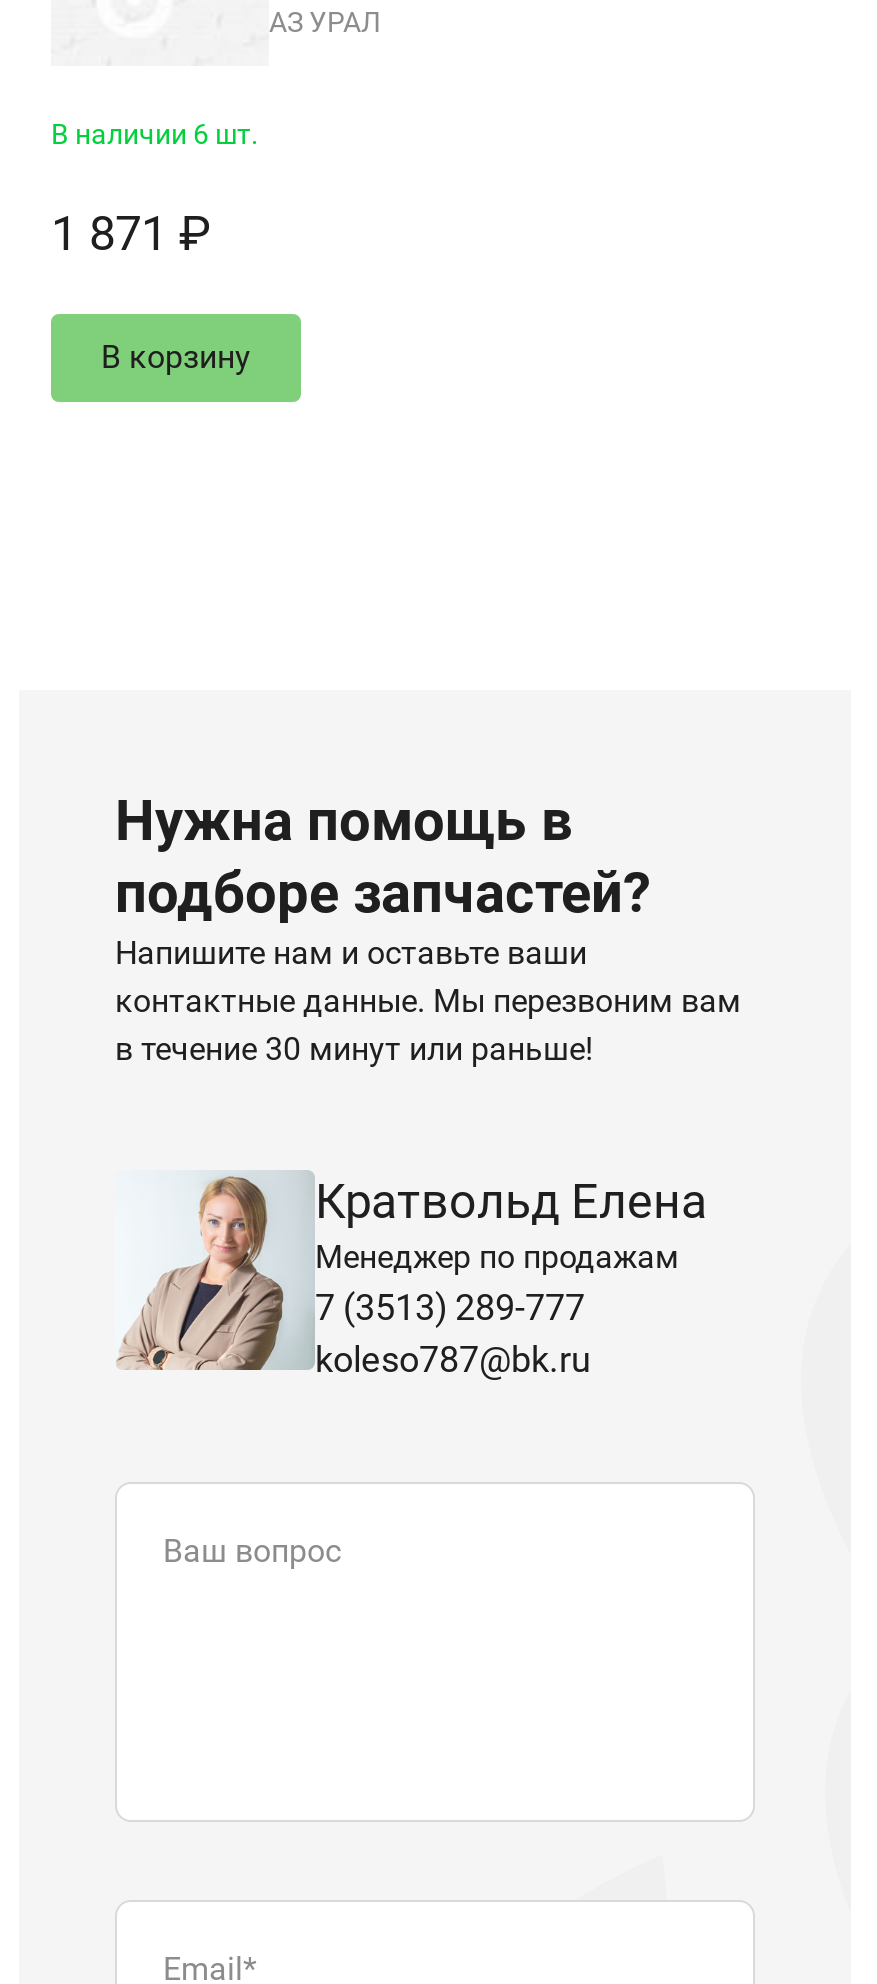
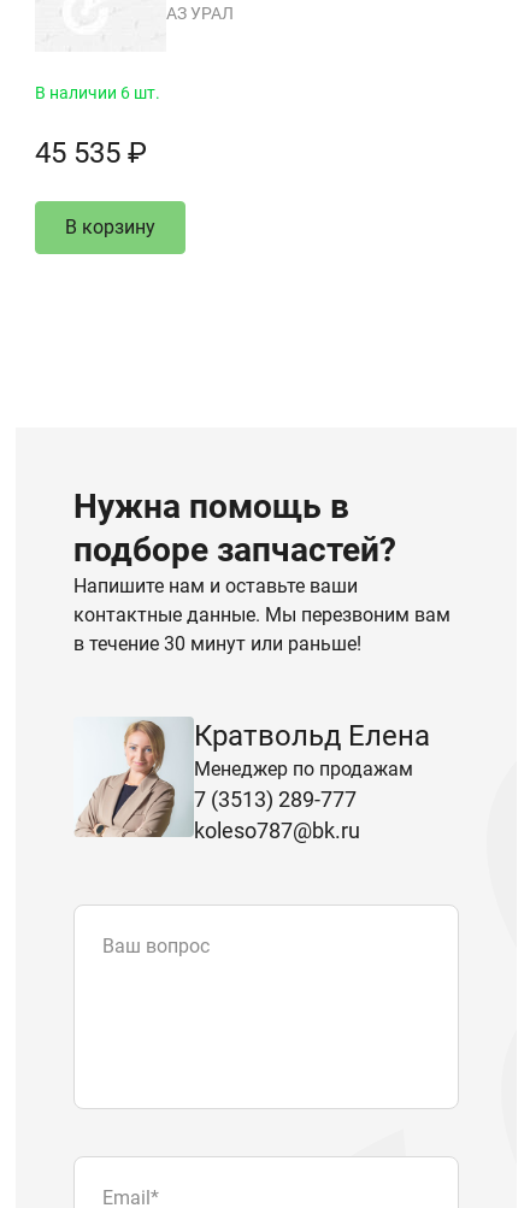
- 1 871 ₽
+ 45 535 ₽
